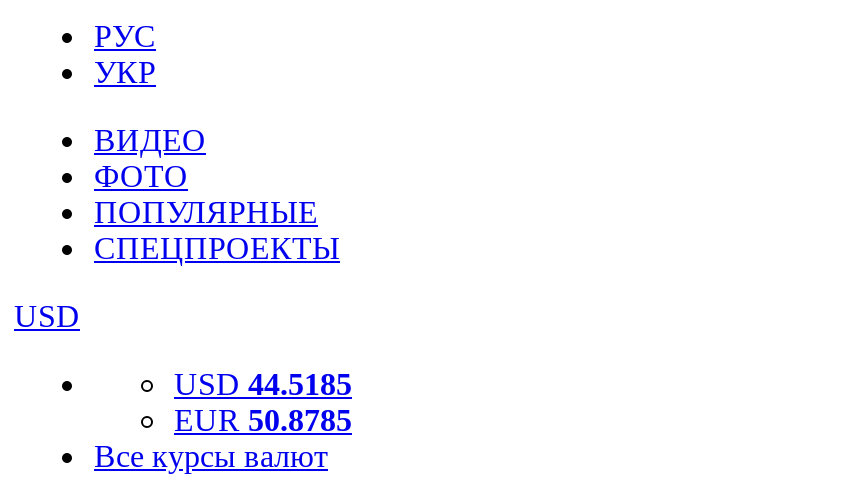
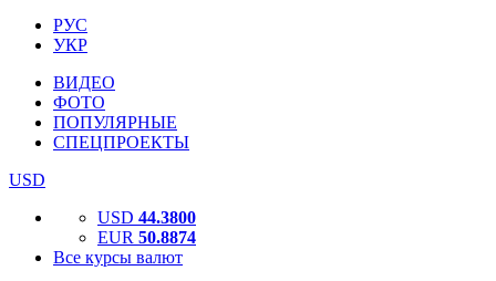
- USD 44.5185
+ USD 44.3800

- EUR 50.8785
+ EUR 50.8874
